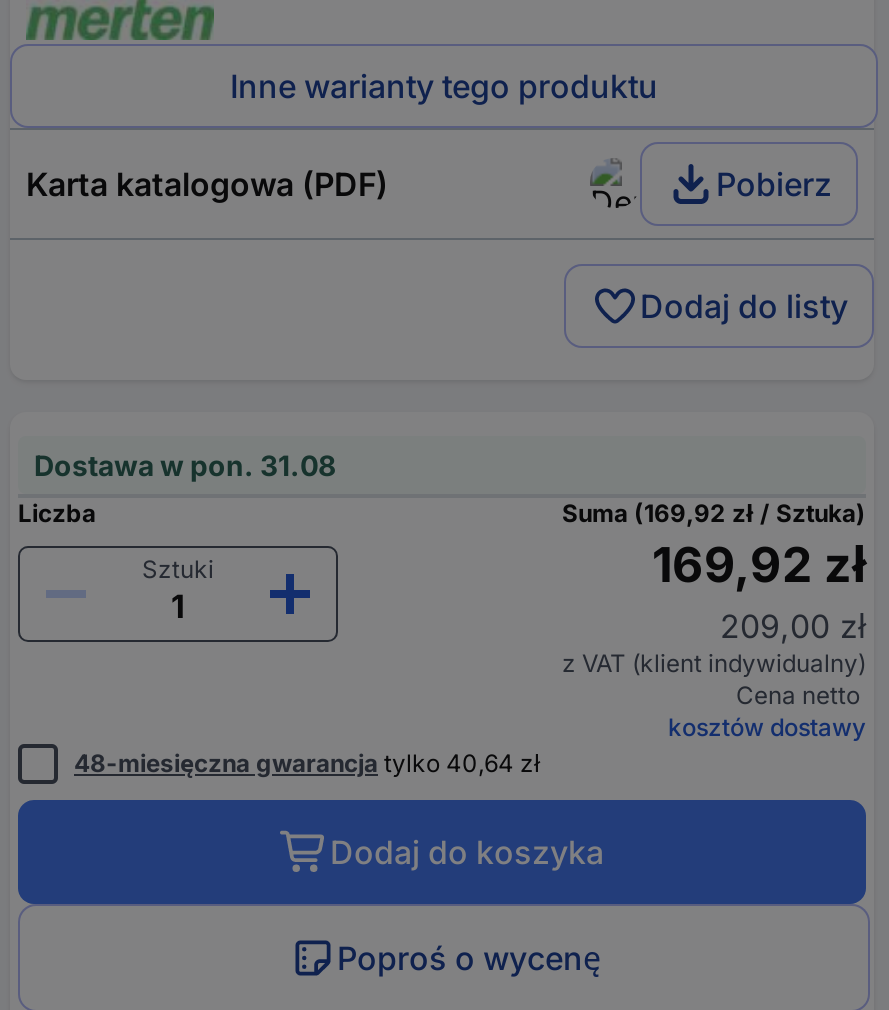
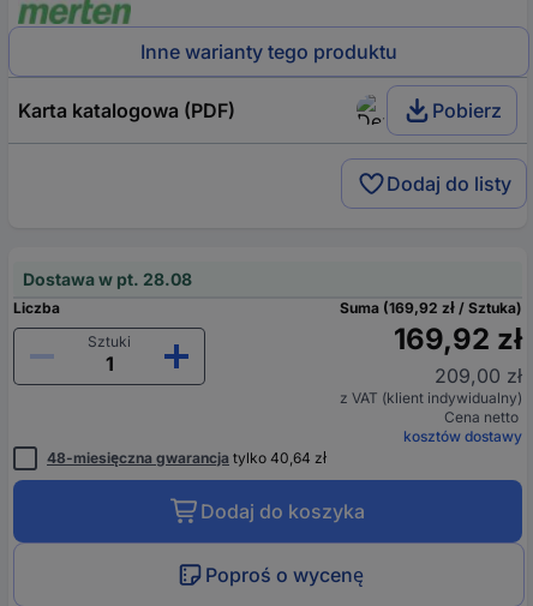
- Dostawa w pon. 31.08
+ Dostawa w pt. 28.08
